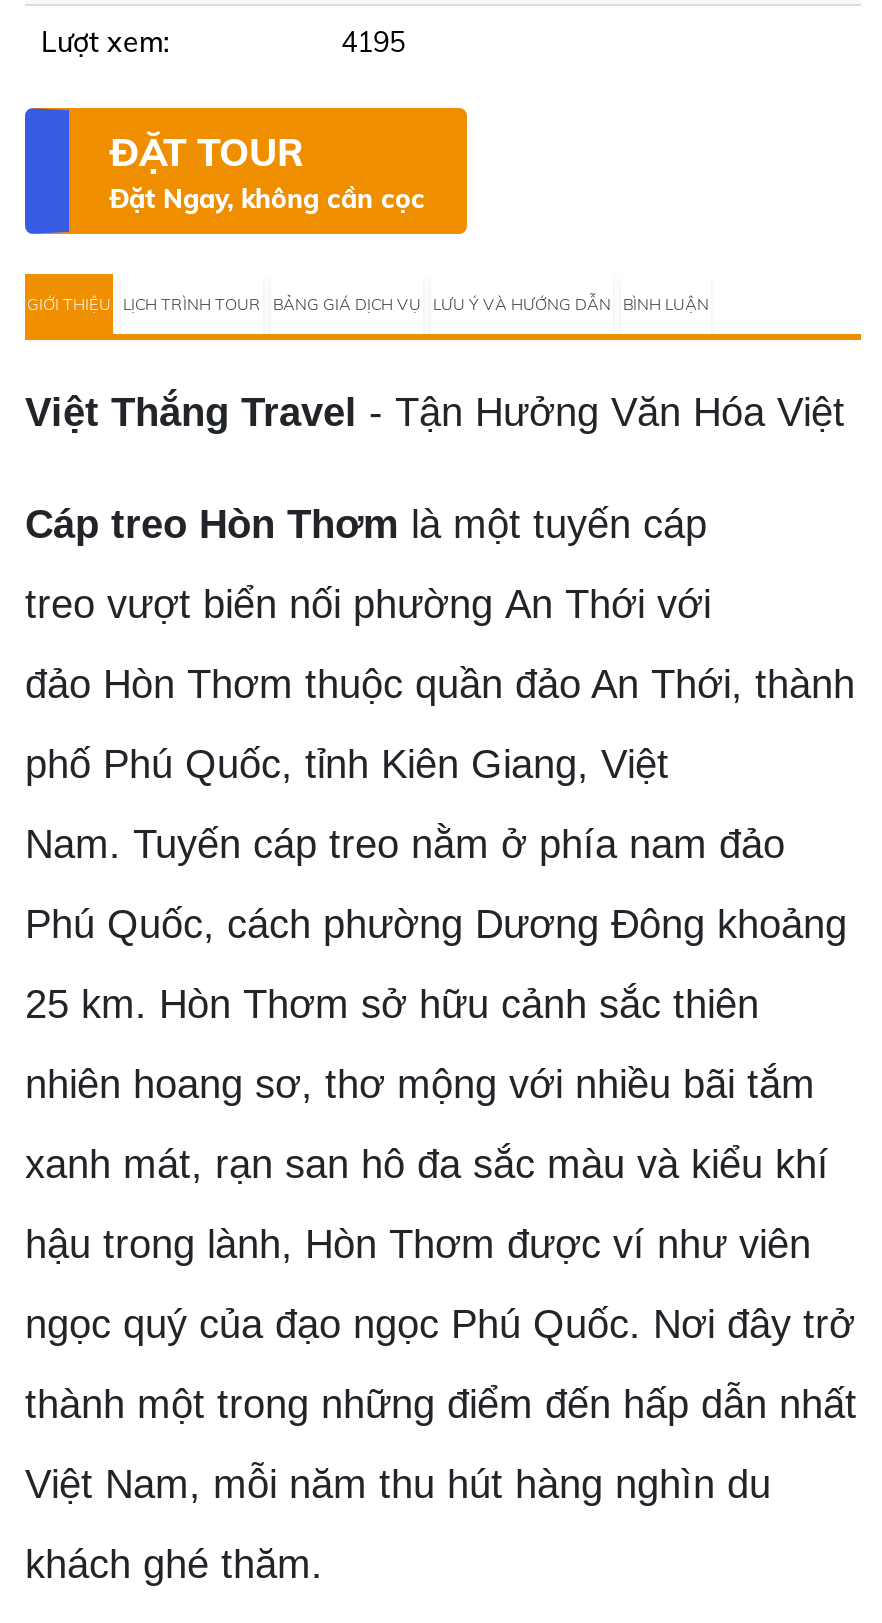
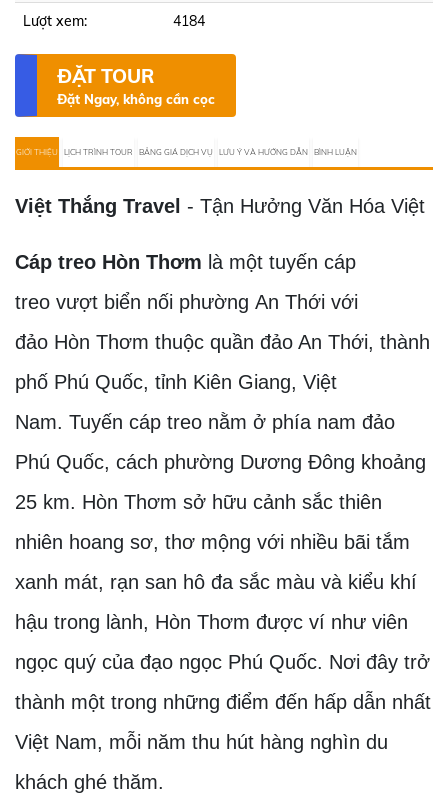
- 4195
+ 4184
